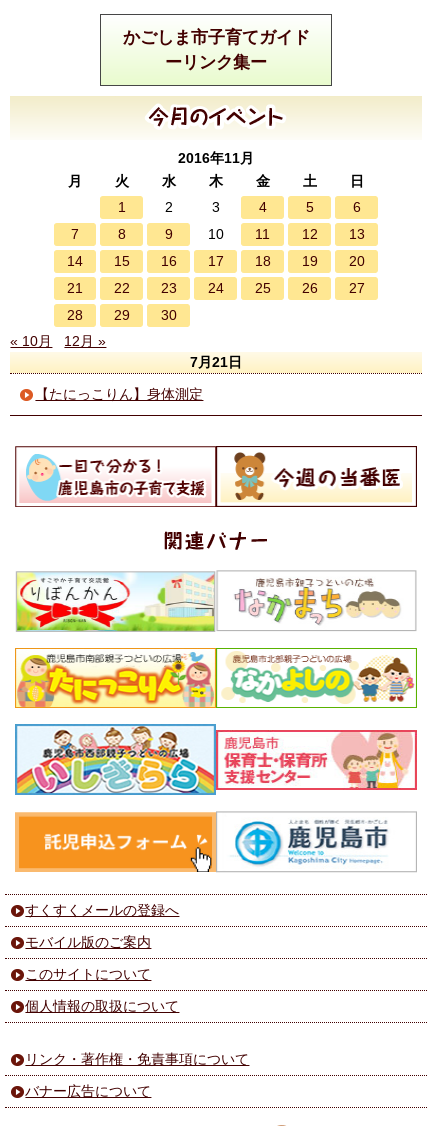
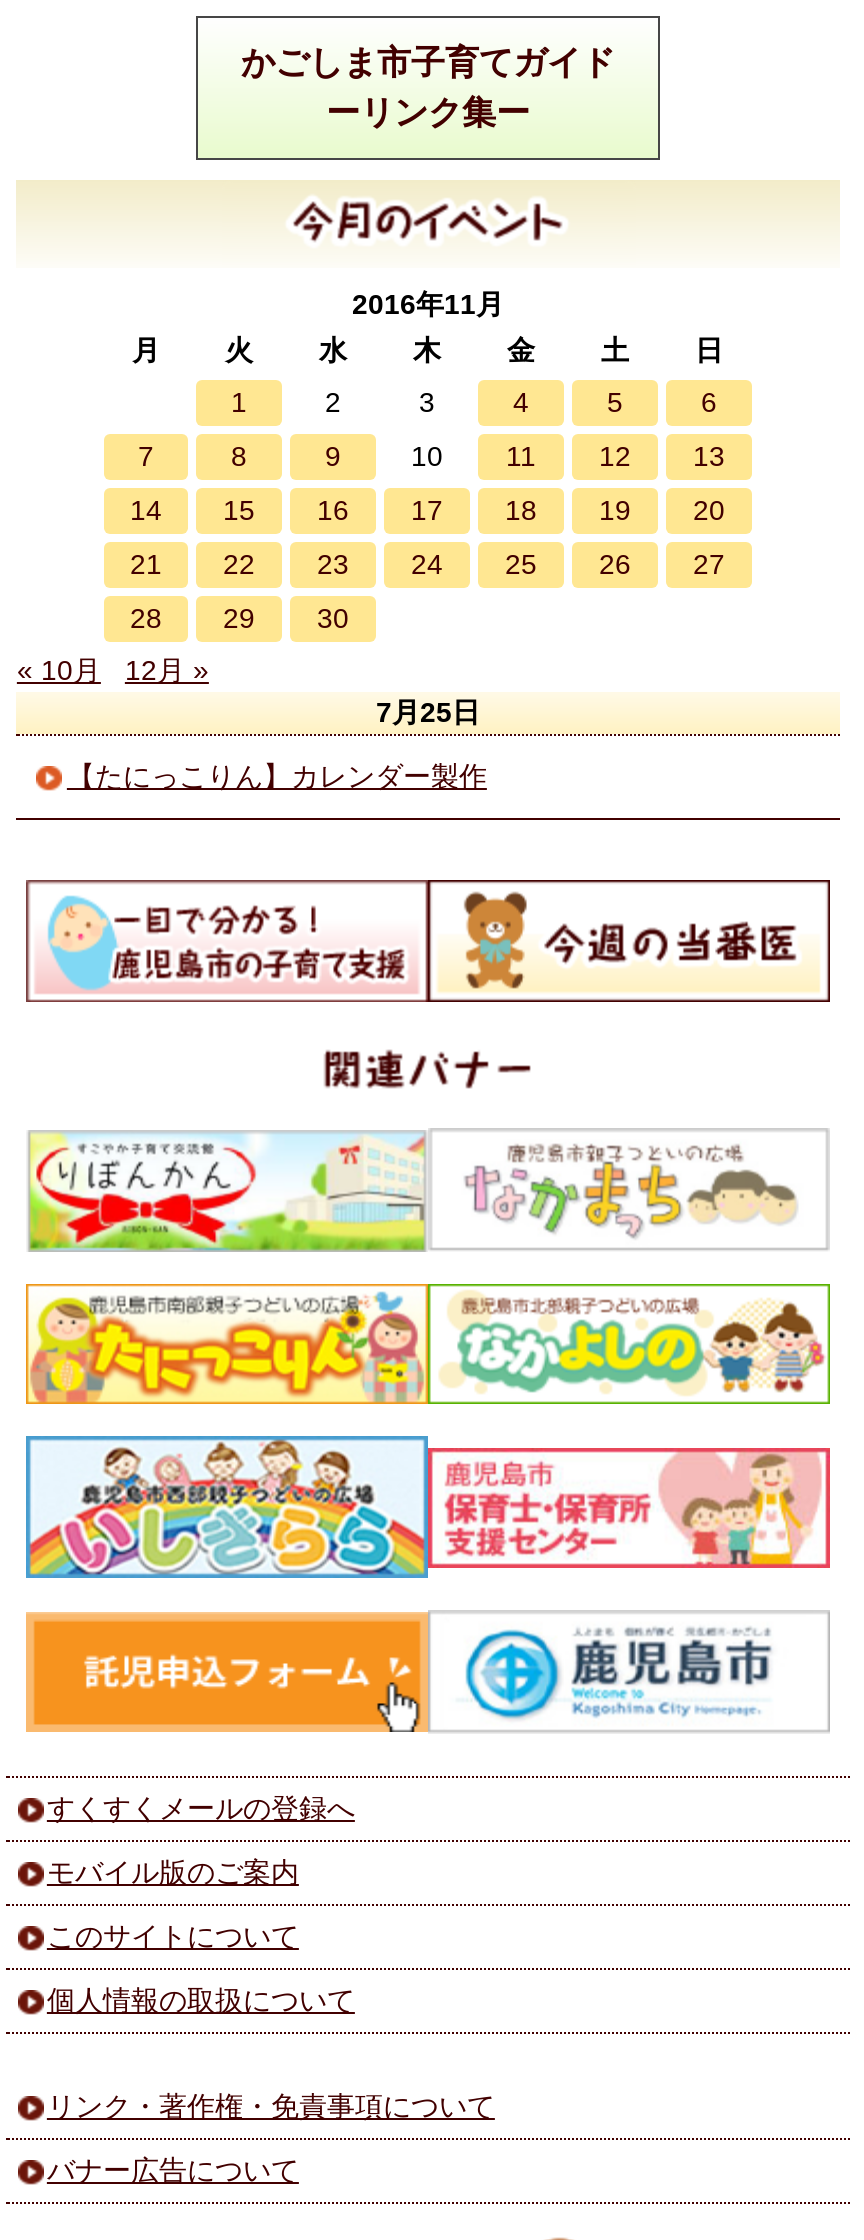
- 7月21日
+ 7月25日

- 【たにっこりん】身体測定
+ 【たにっこりん】カレンダー製作
